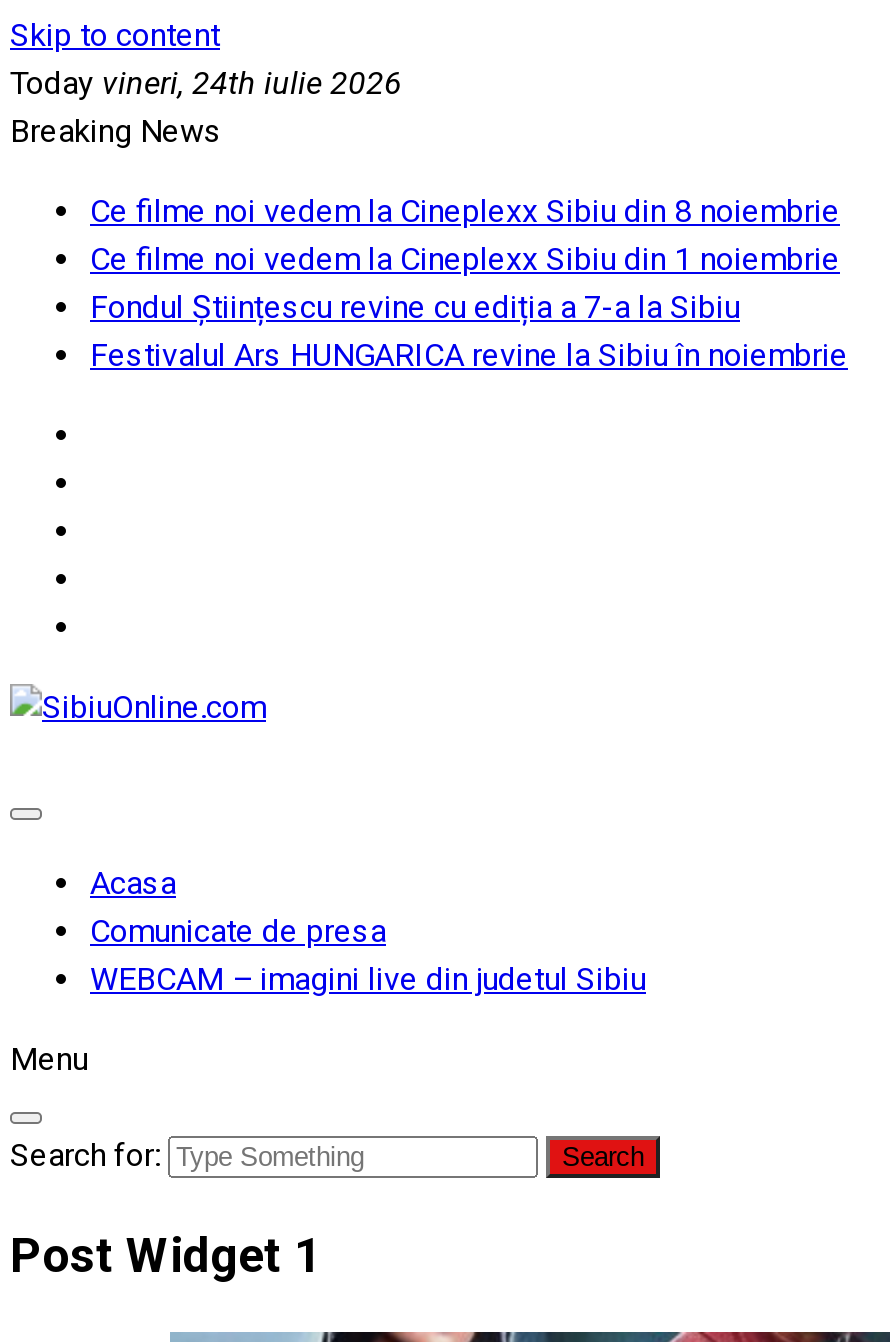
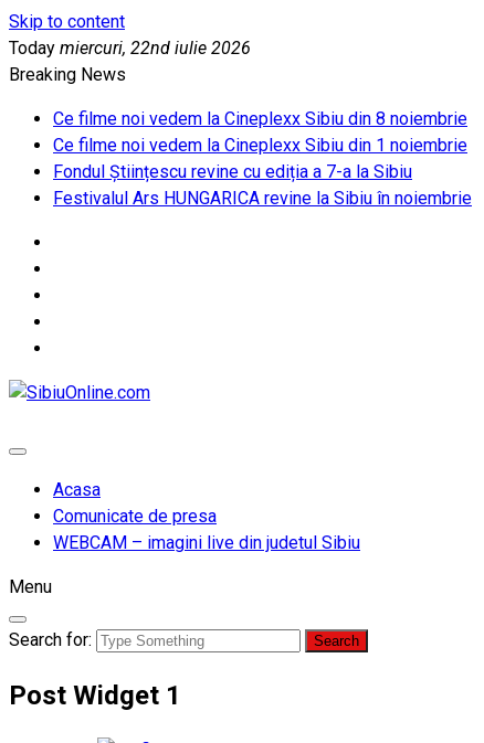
- Today vineri, 24th iulie 2026
+ Today miercuri, 22nd iulie 2026
